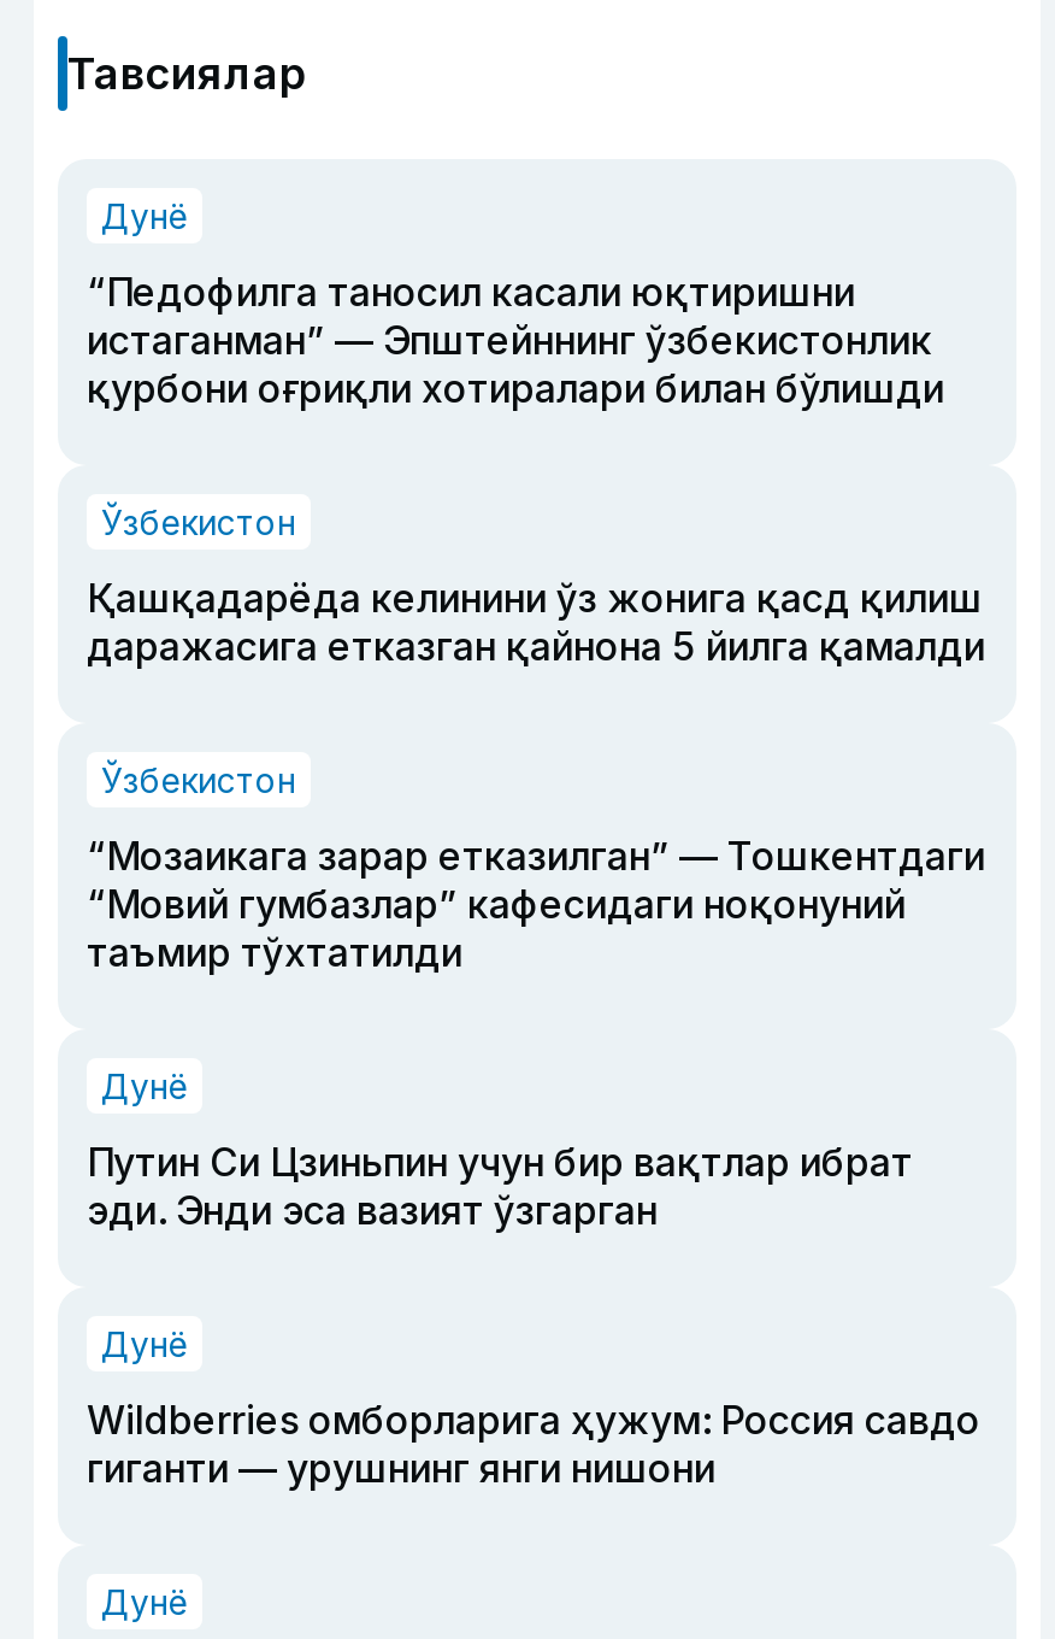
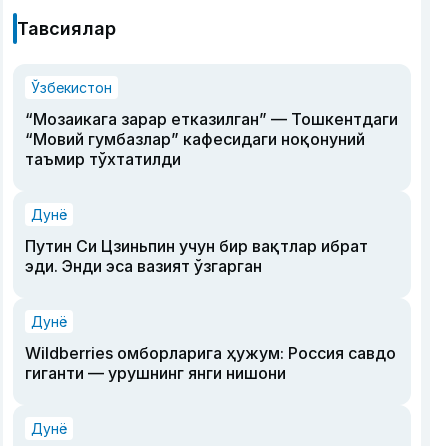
- Дунё
- “Педофилга таносил касали юқтиришни
- истаганман” — Эпштейннинг ўзбекистонлик
- қурбони оғриқли хотиралари билан бўлишди
- Ўзбекистон
- Қашқадарёда келинини ўз жонига қасд қилиш
- даражасига етказган қайнона 5 йилга қамалди
